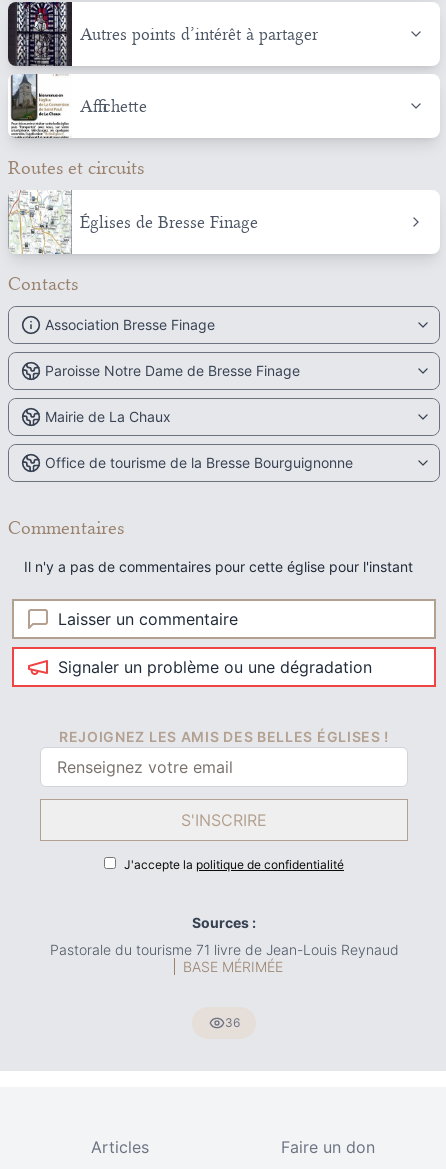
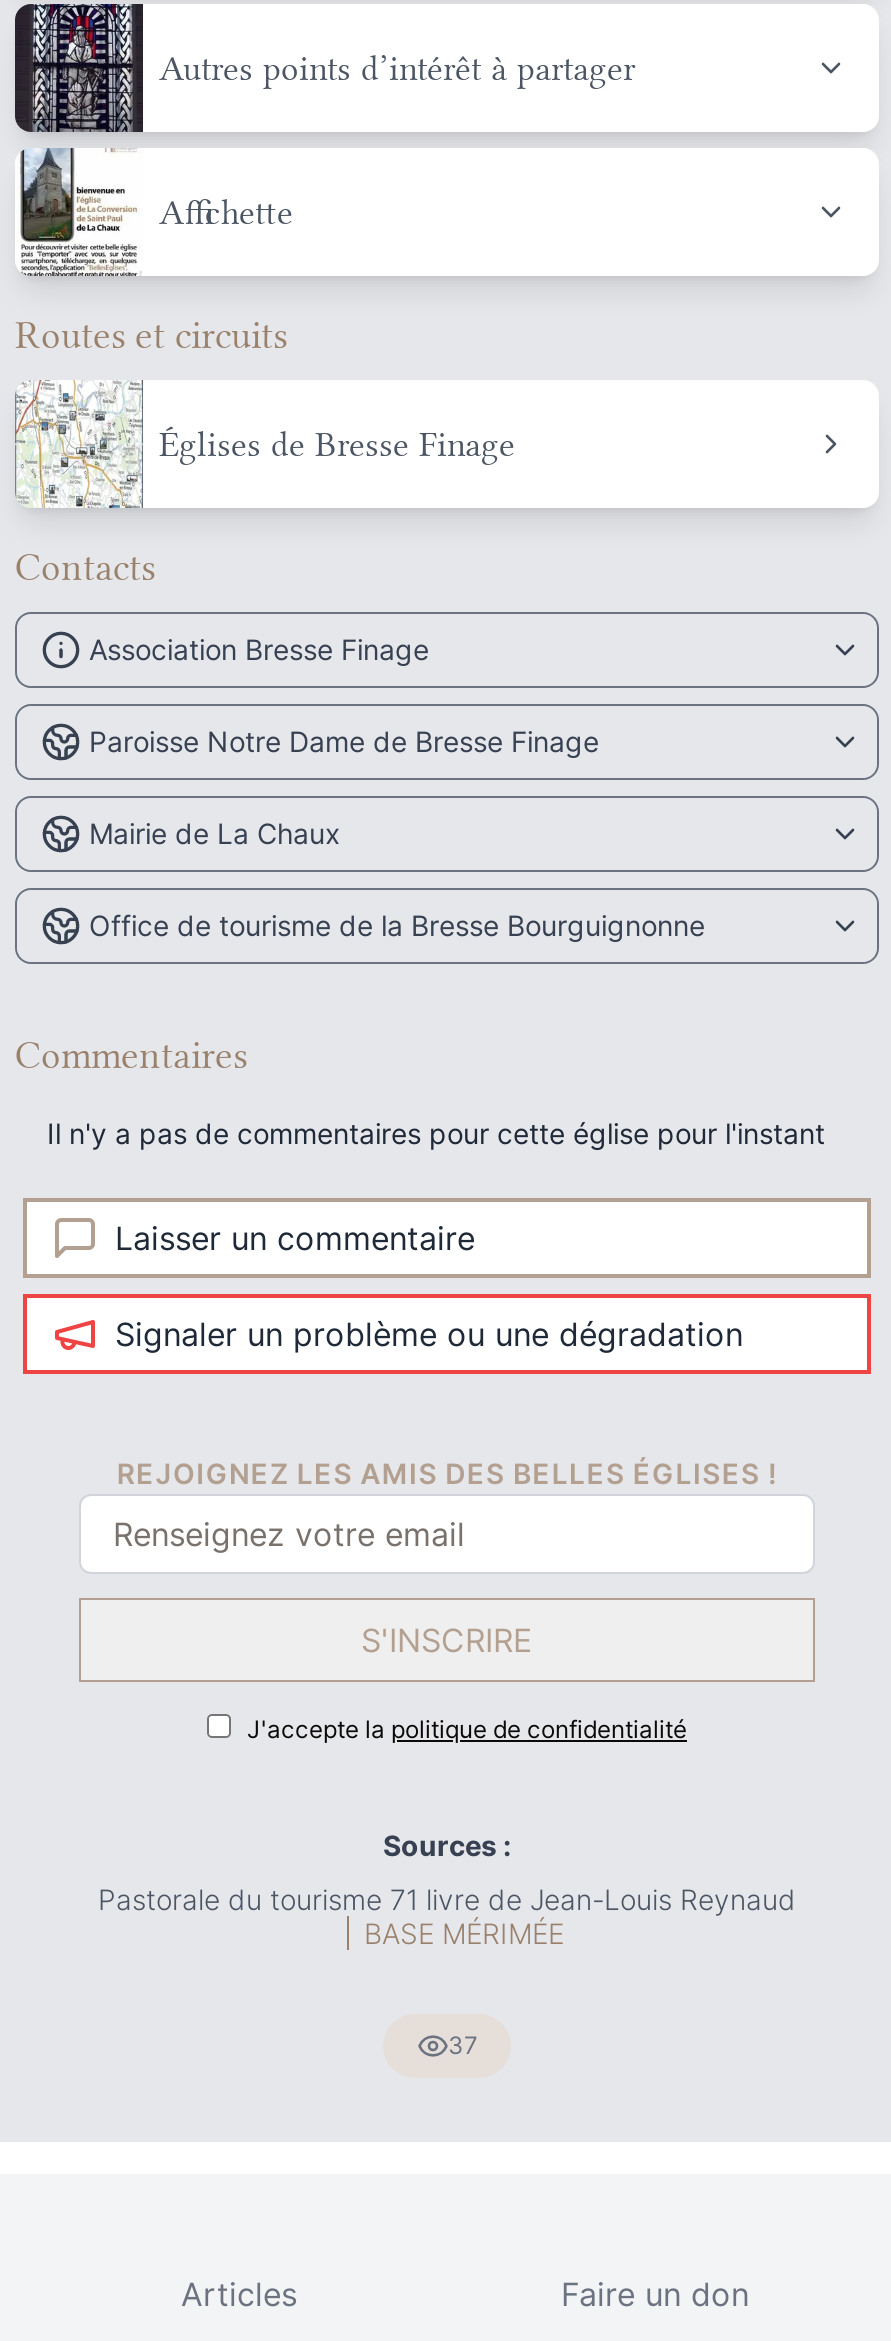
- 36
+ 37
